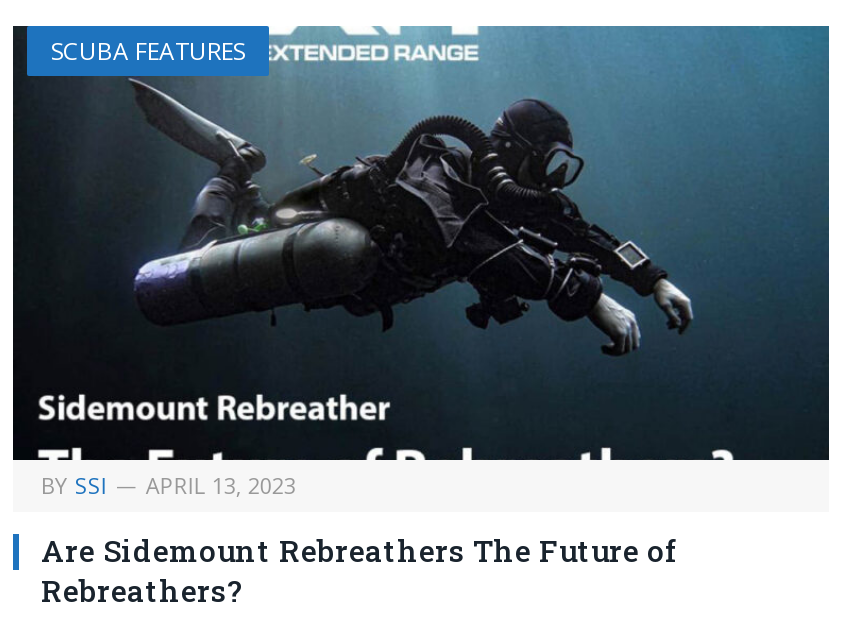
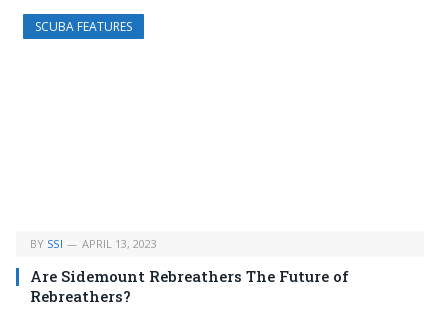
- [image]
